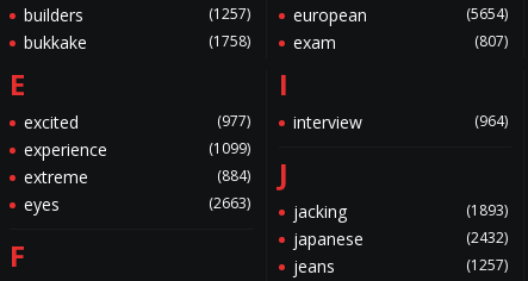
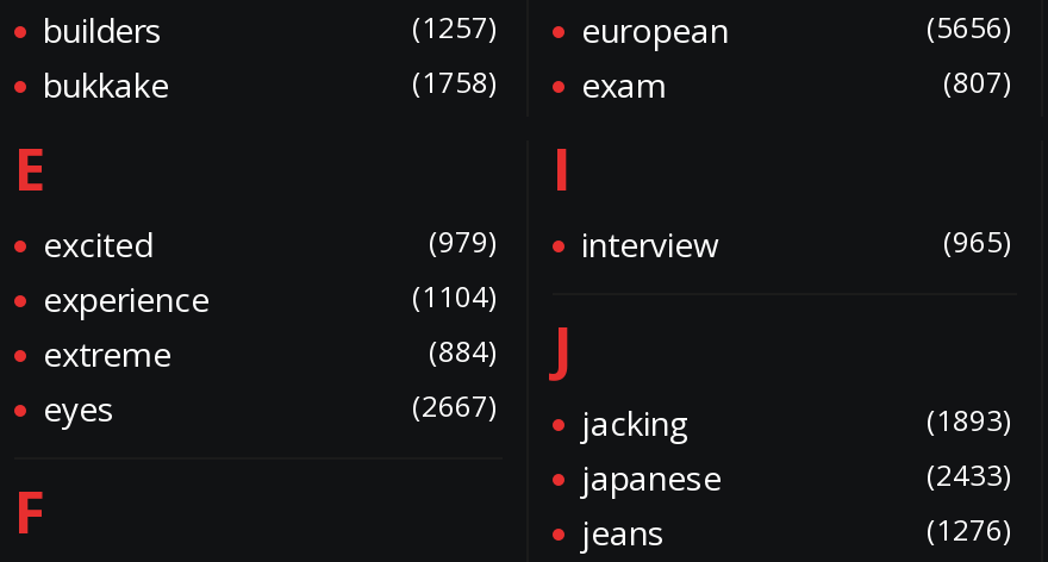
- (5654)
+ (5656)

- (977)
+ (979)

- (964)
+ (965)

- (1099)
+ (1104)

- (2663)
+ (2667)

- (2432)
+ (2433)

- (1257)
+ (1276)
